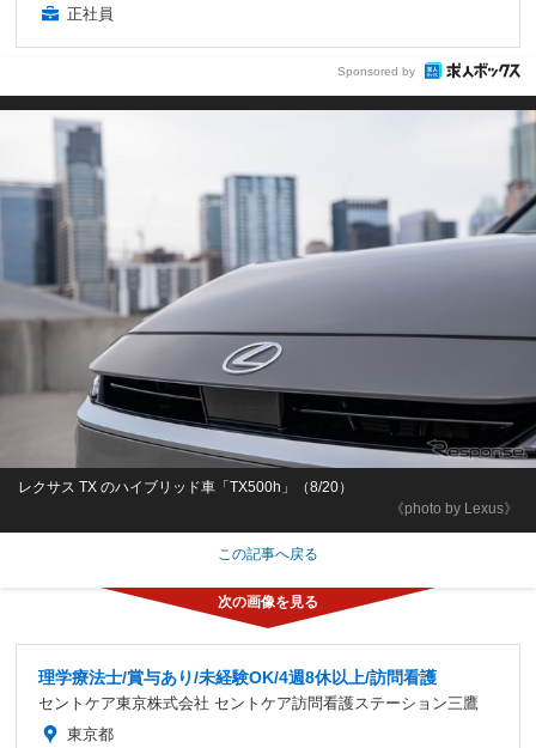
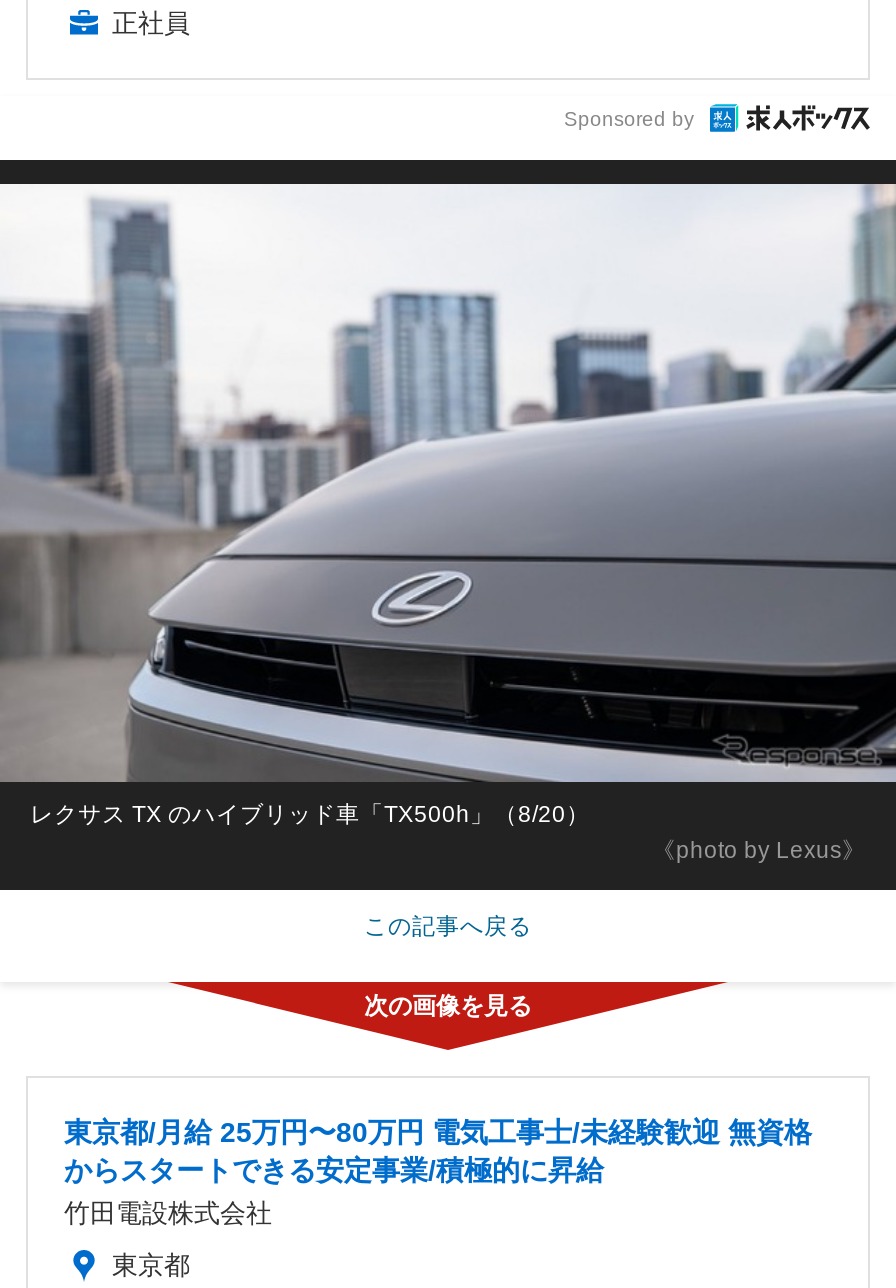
- 理学療法士/賞与あり/未経験OK/4週8休以上/訪問看護
- セントケア東京株式会社 セントケア訪問看護ステーション三鷹
+ 東京都/月給 25万円〜80万円 電気工事士/未経験歓迎 無資格
+ からスタートできる安定事業/積極的に昇給
+ 竹田電設株式会社
